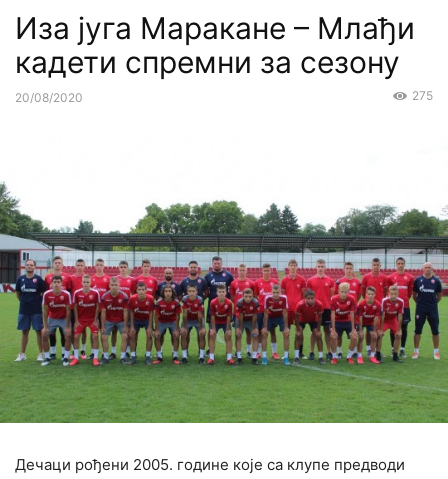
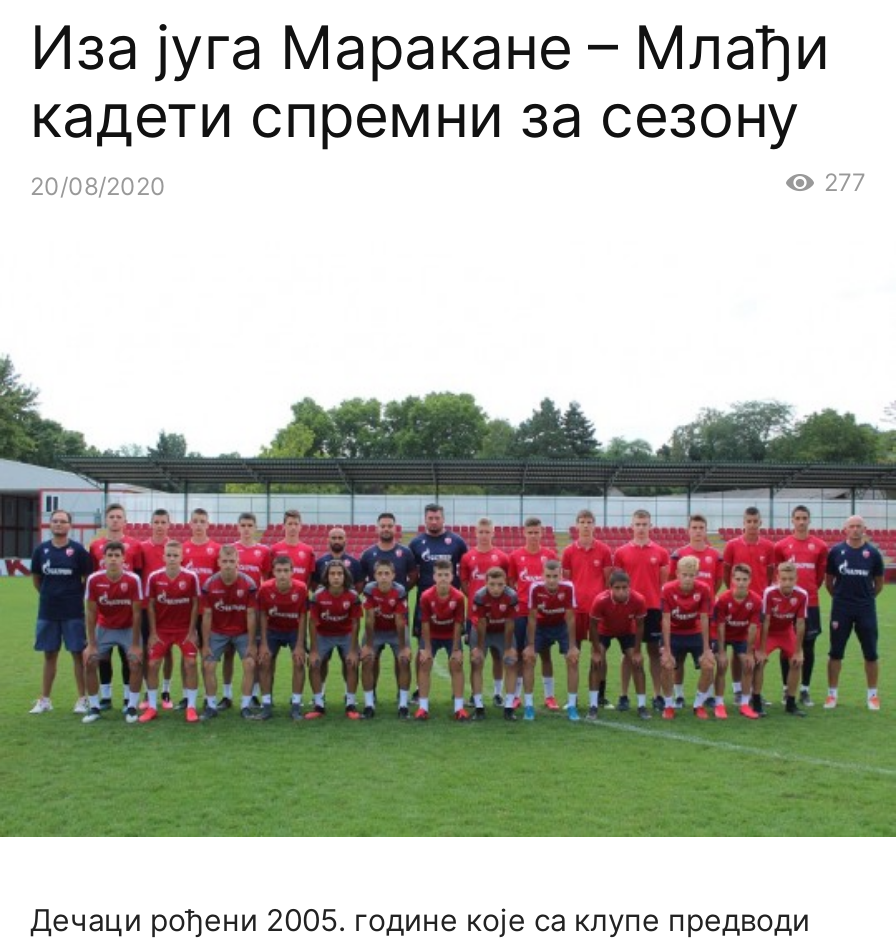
- 275
+ 277
